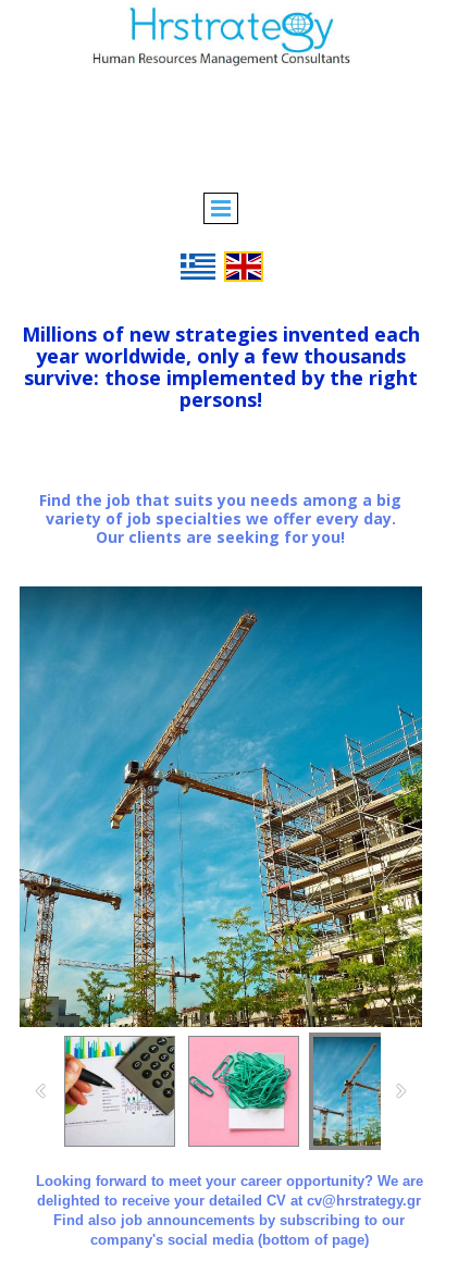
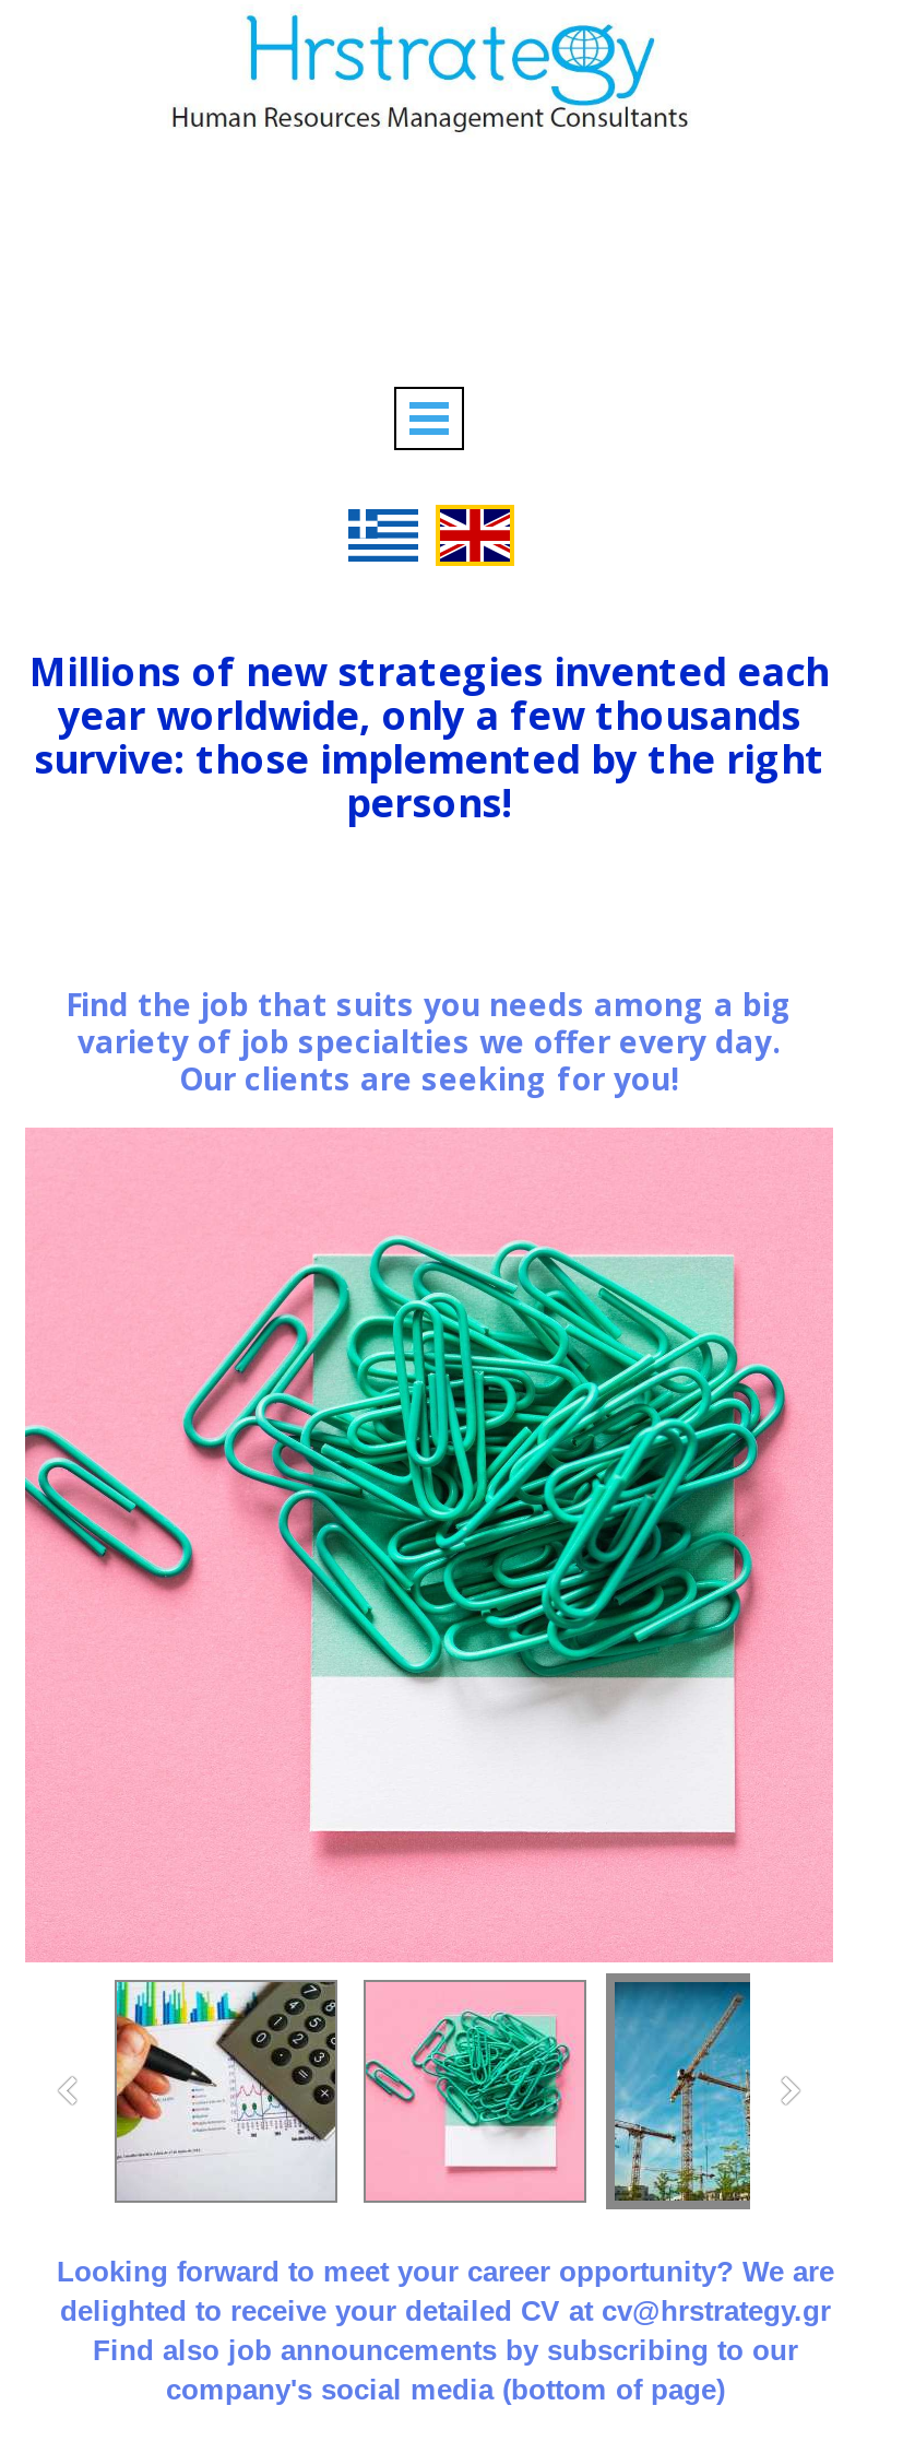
- [image]
+ [image]
